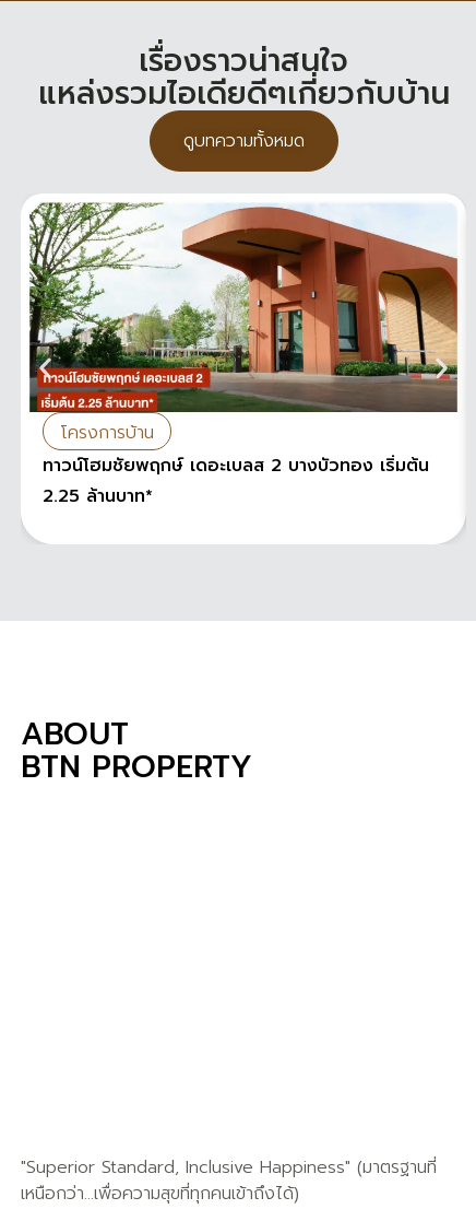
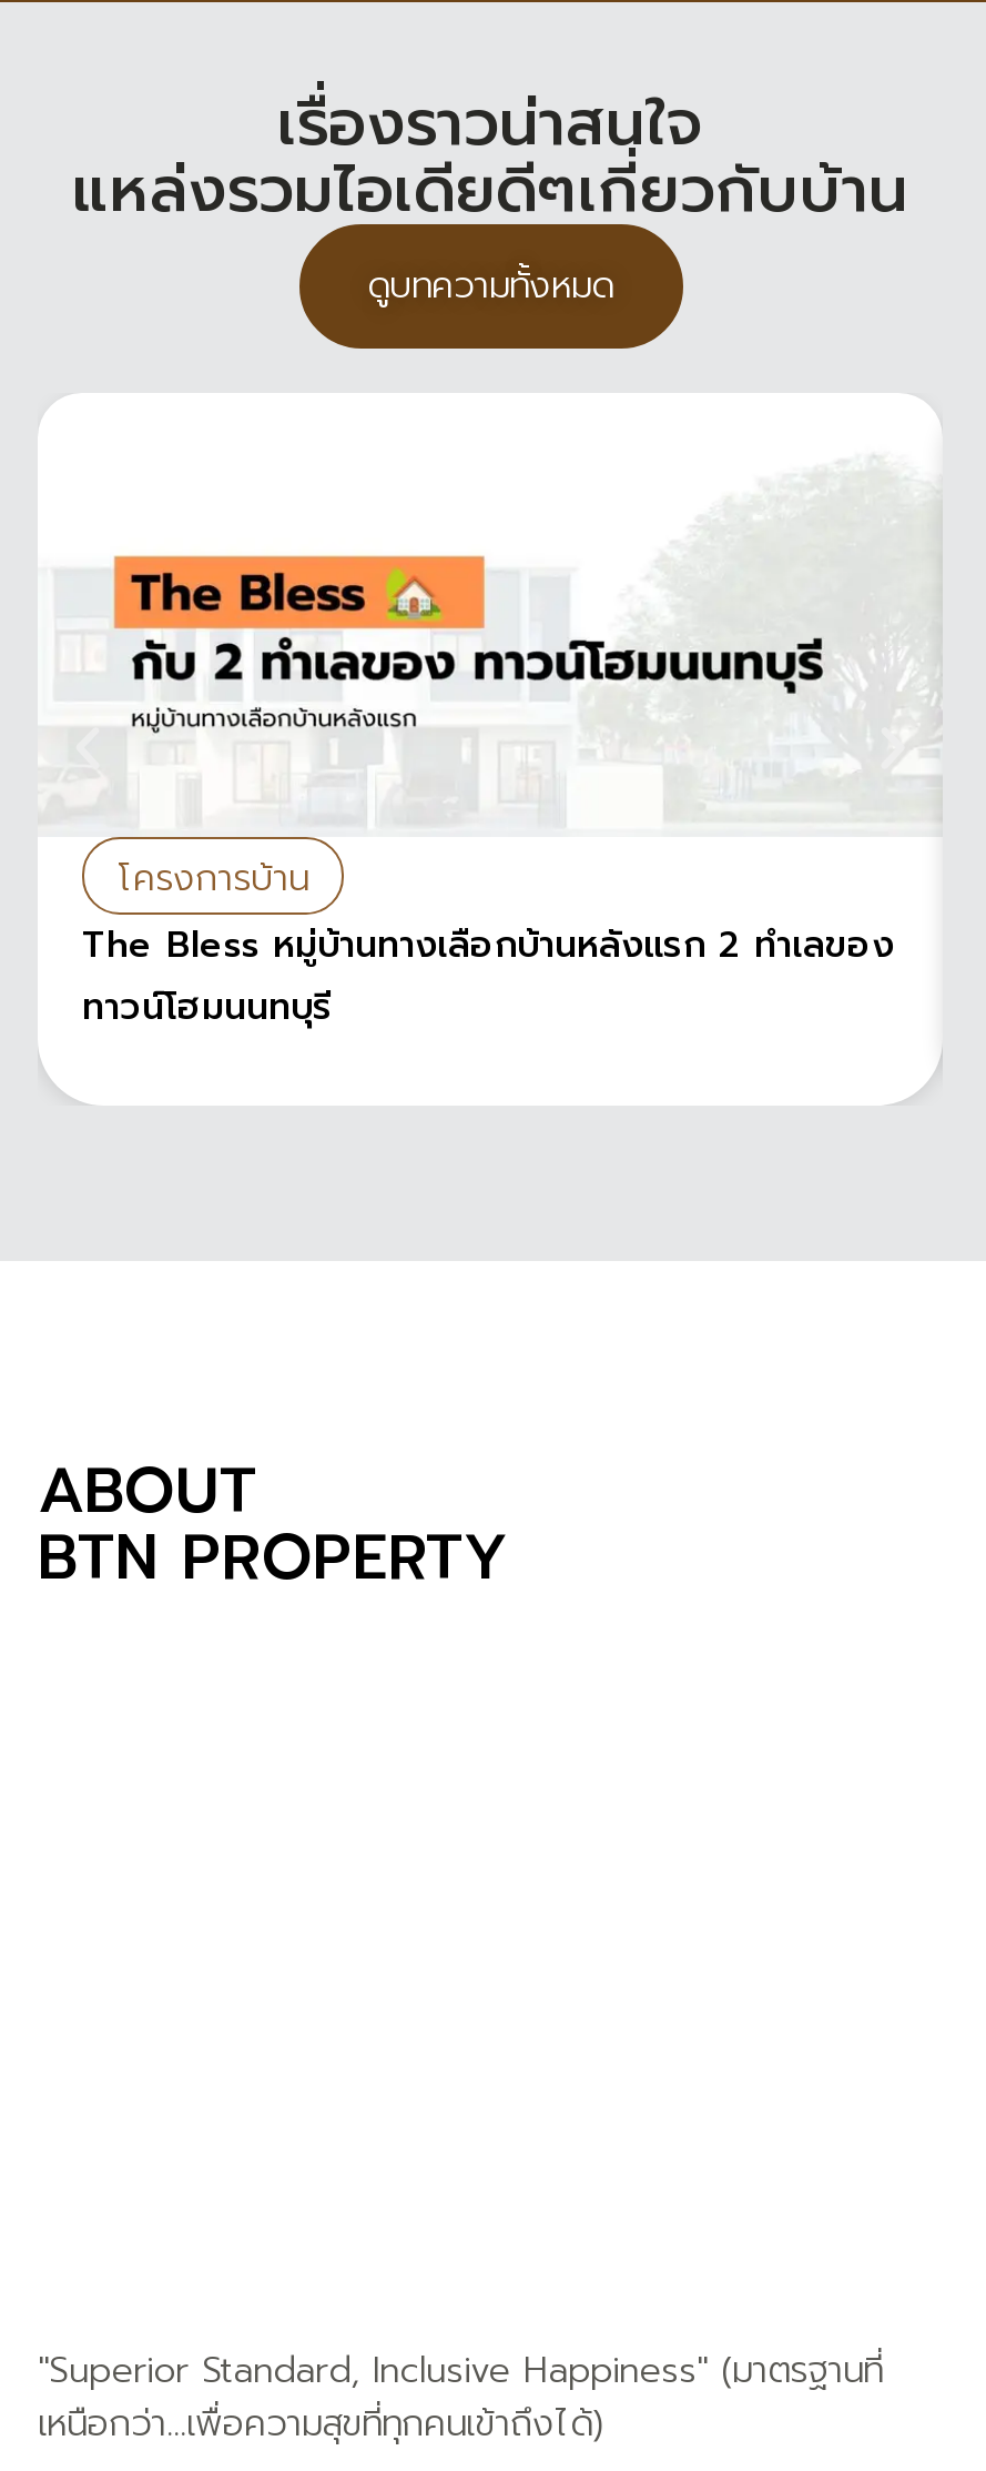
- [image]
- ทาวน์โฮมชัยพฤกษ์ เดอะเบลส 2 บางบัวทอง เริ่มต้น
- 2.25 ล้านบาท*
+ [image]
+ The Bless หมู่บ้านทางเลือกบ้านหลังแรก 2 ทำเลของ
+ ทาวน์โฮมนนทบุรี
